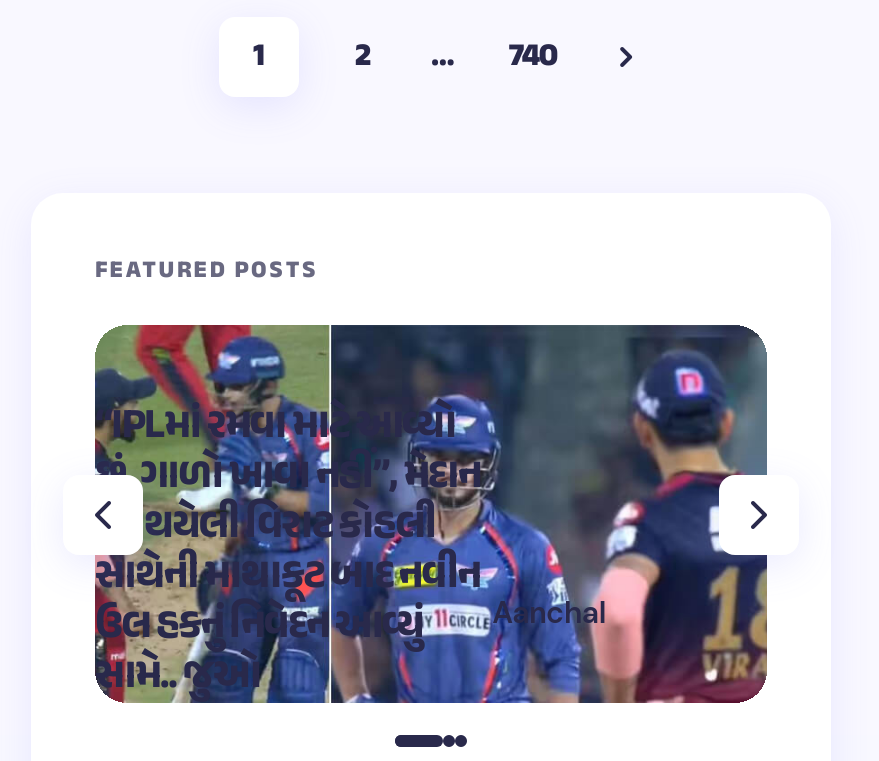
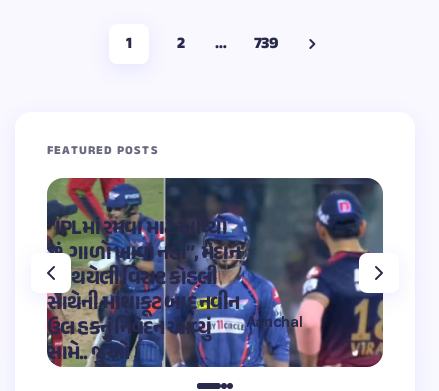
- 740
+ 739
